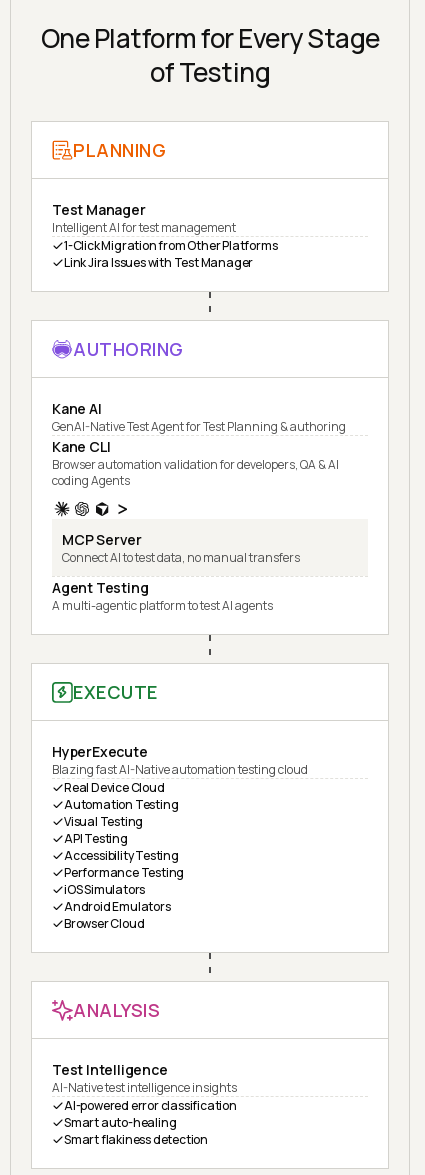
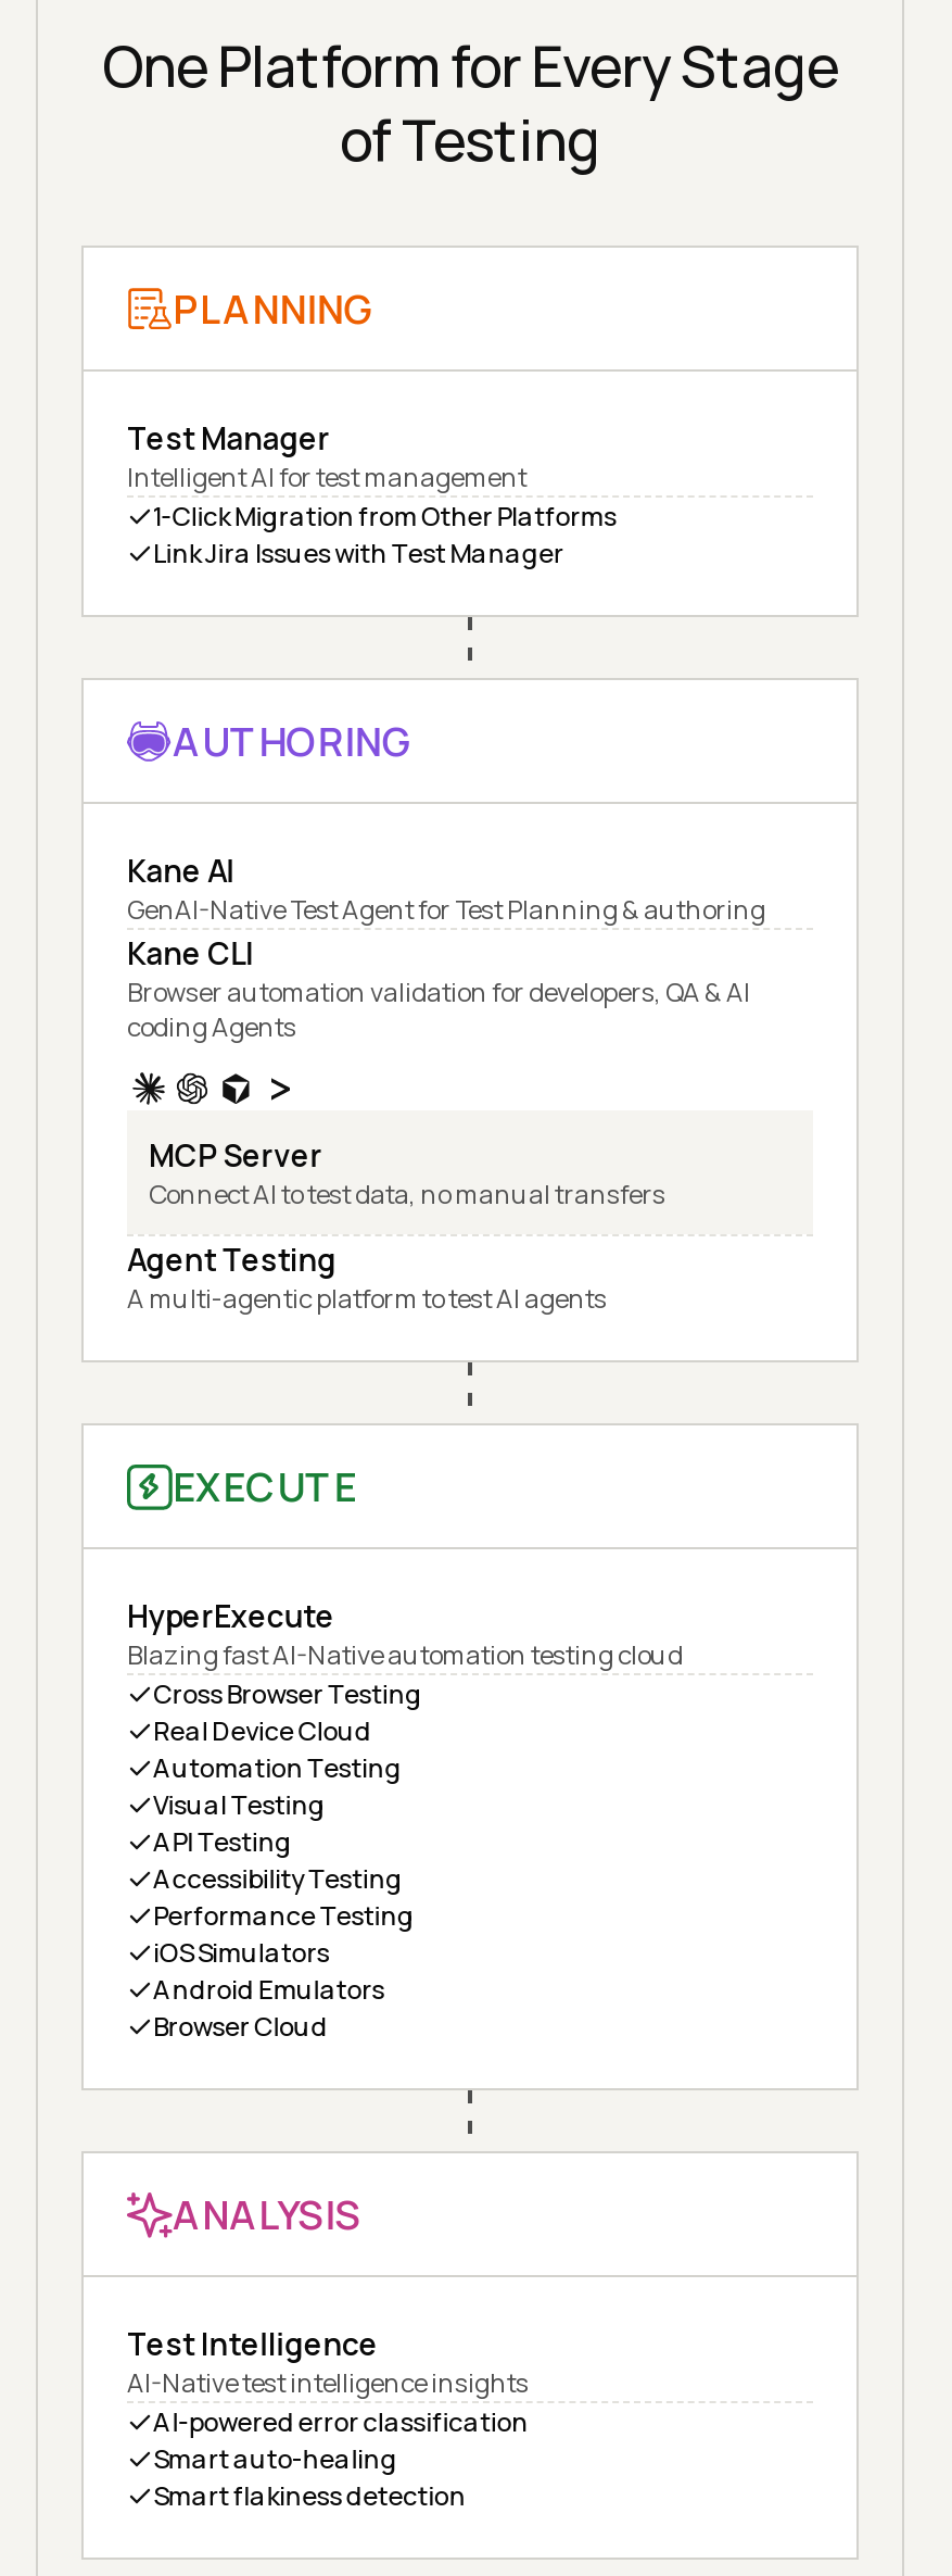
+ Cross Browser Testing
